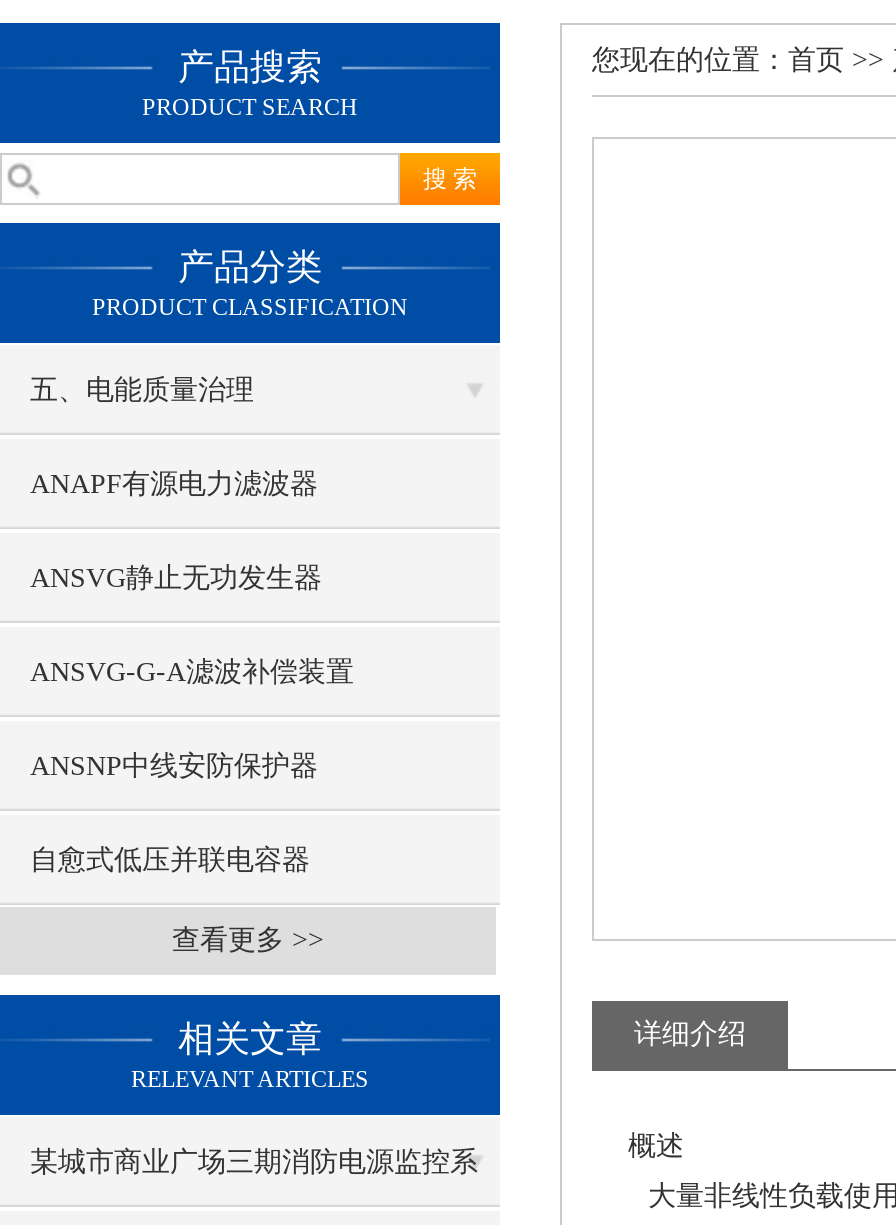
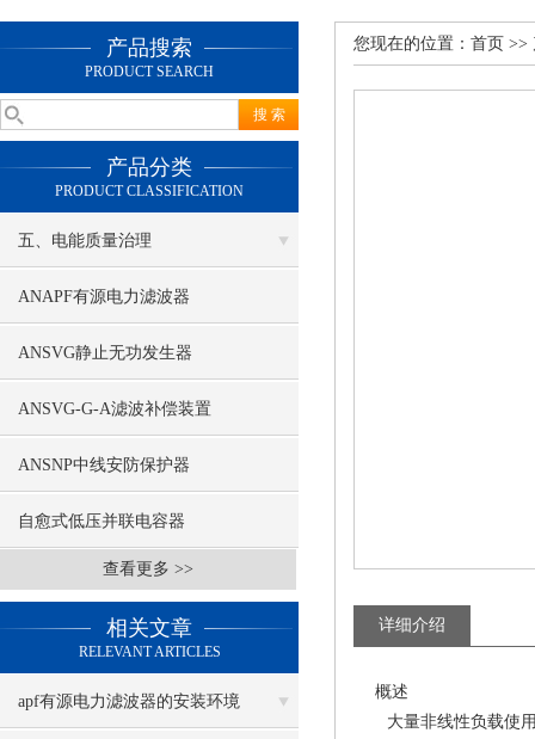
- 某城市商业广场三期消防电源监控系
+ apf有源电力滤波器的安装环境
